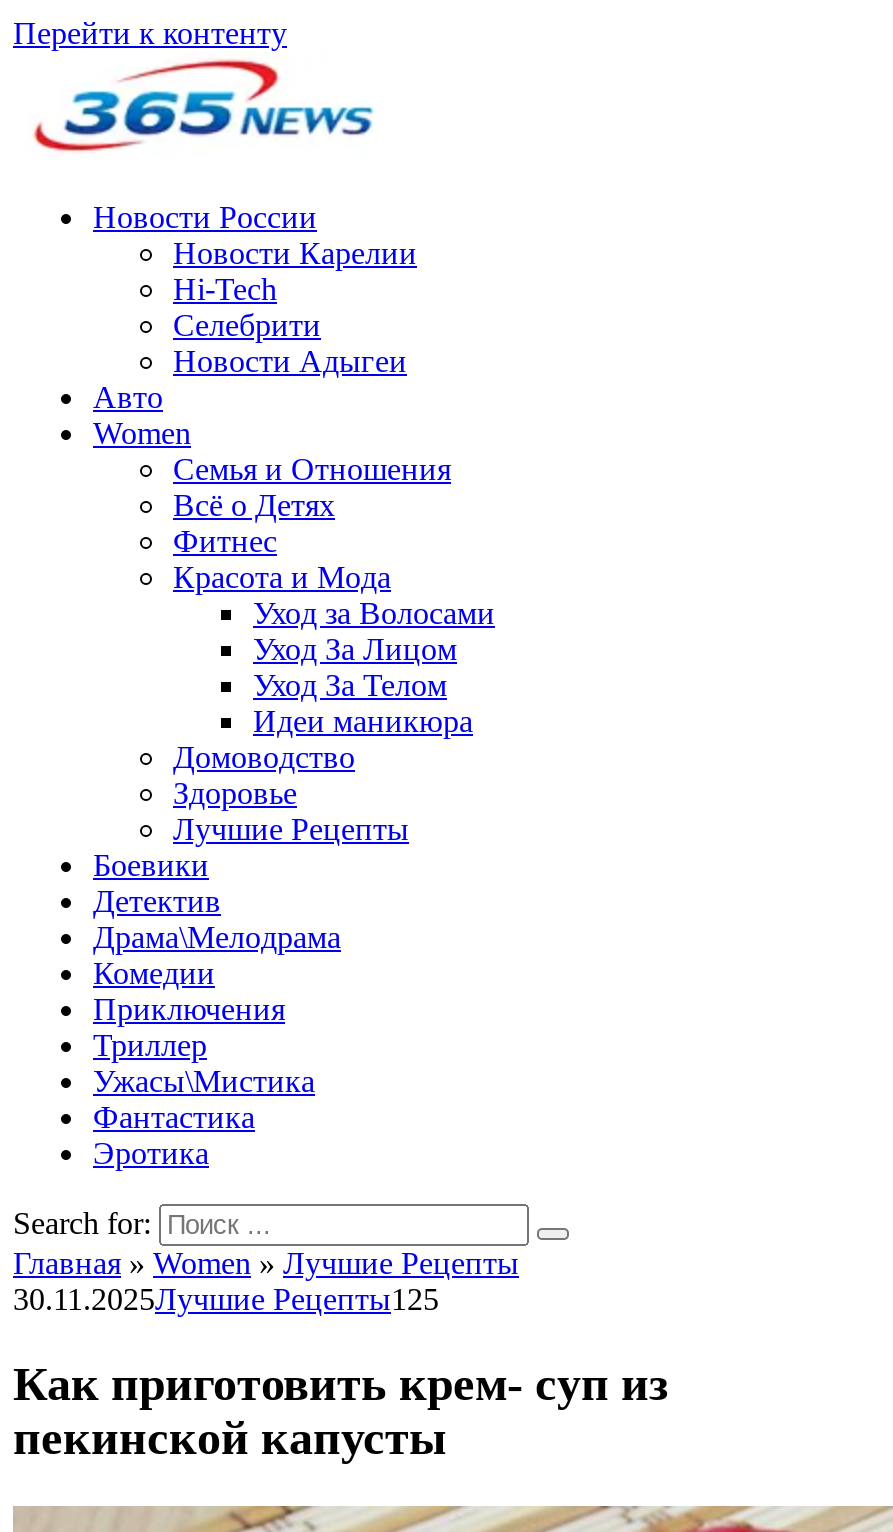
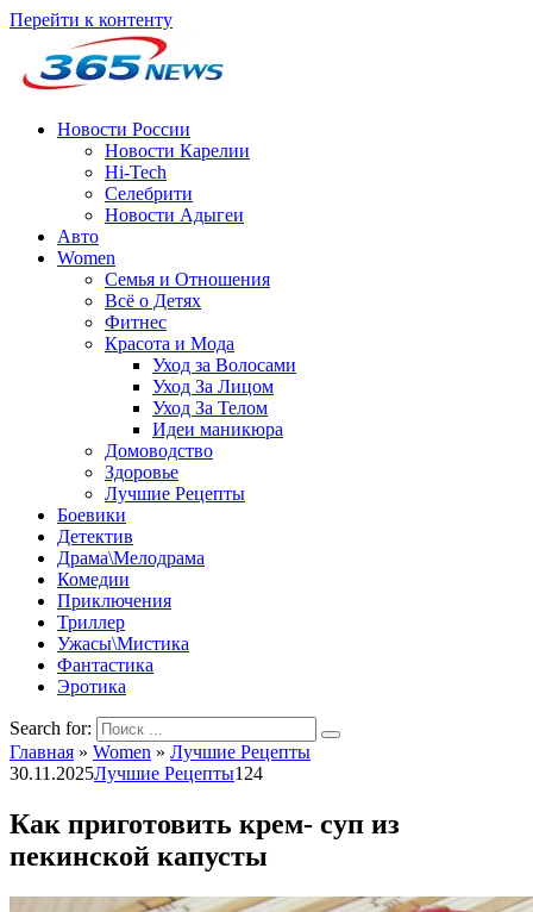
- 30.11.2025Лучшие Рецепты125
+ 30.11.2025Лучшие Рецепты124
